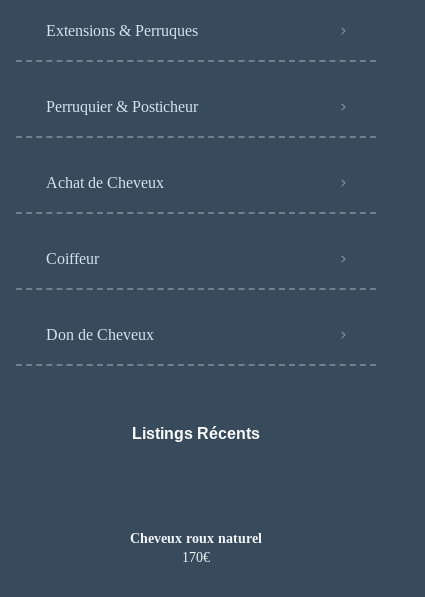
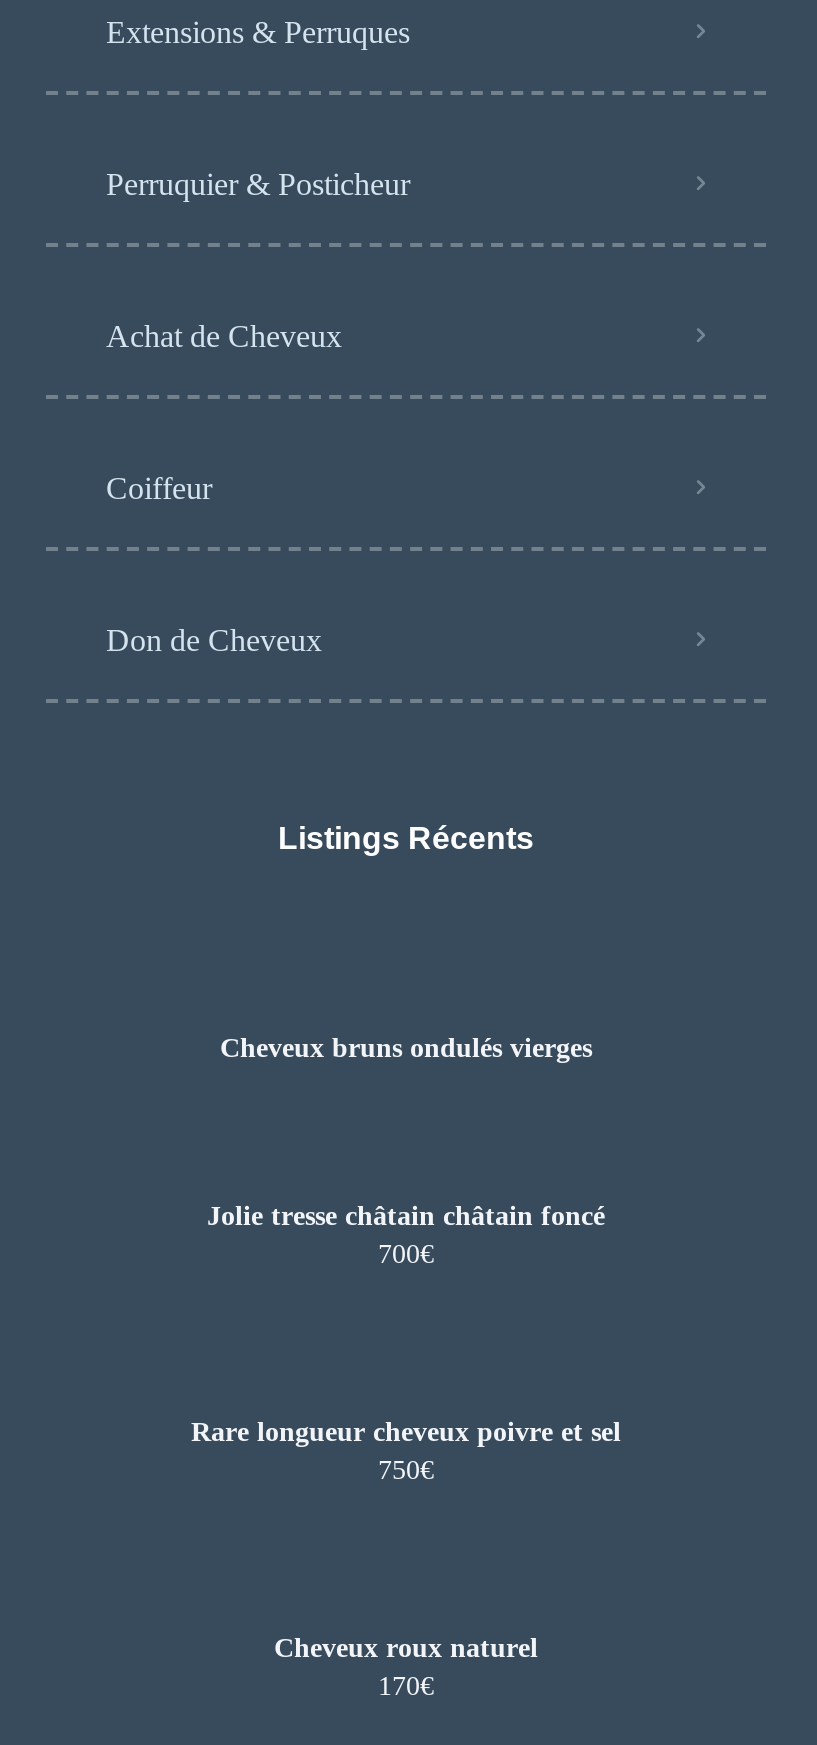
+ Rare longueur cheveux poivre et sel
+ 750€

+ Jolie tresse châtain châtain foncé
+ 700€

+ Cheveux bruns ondulés vierges
